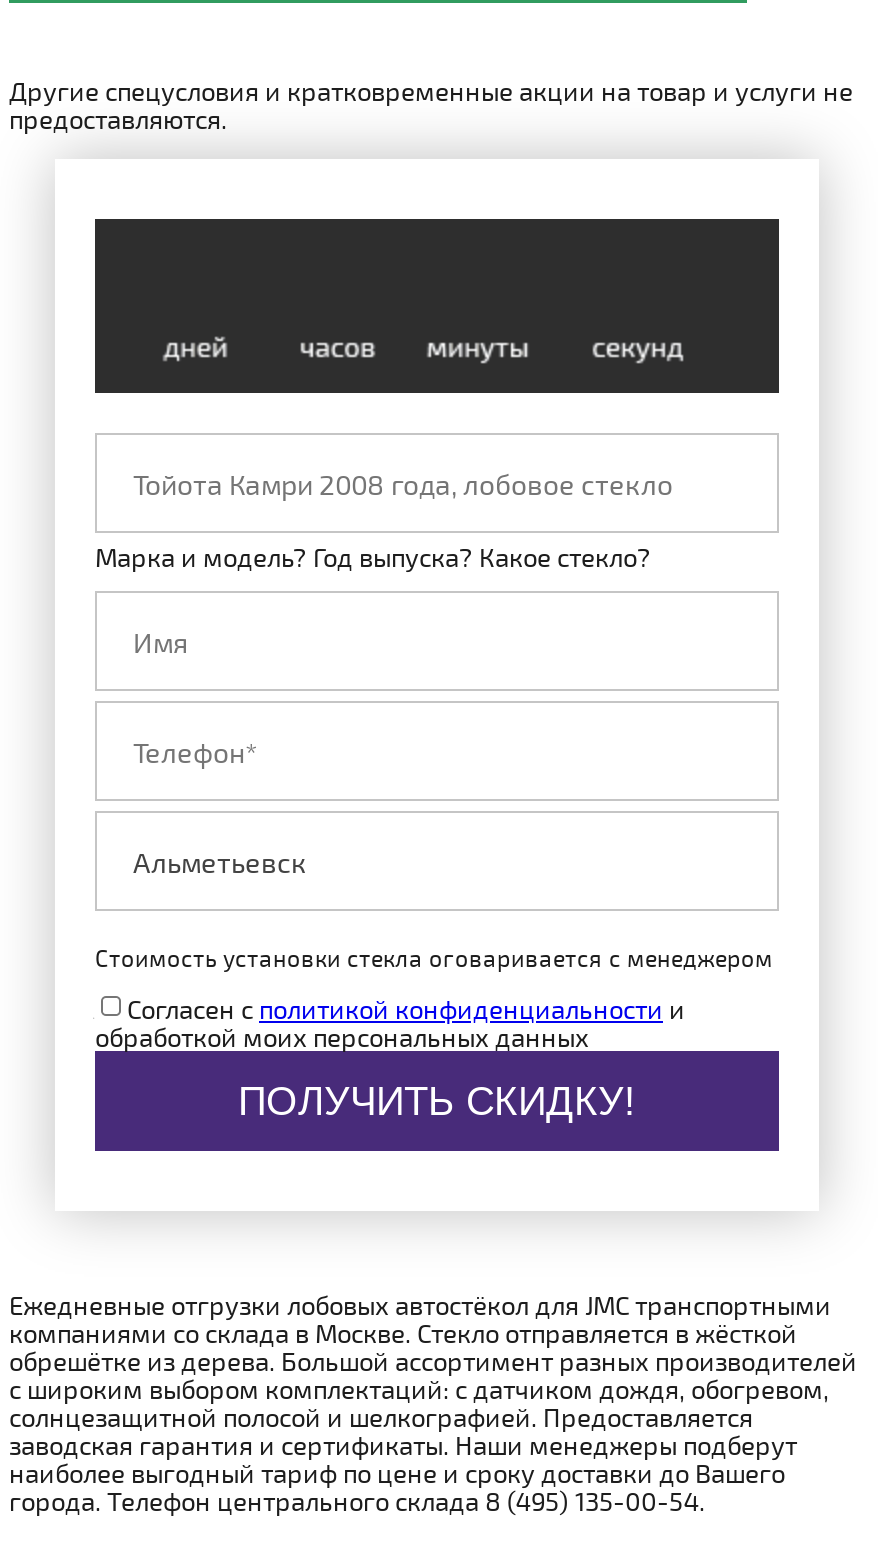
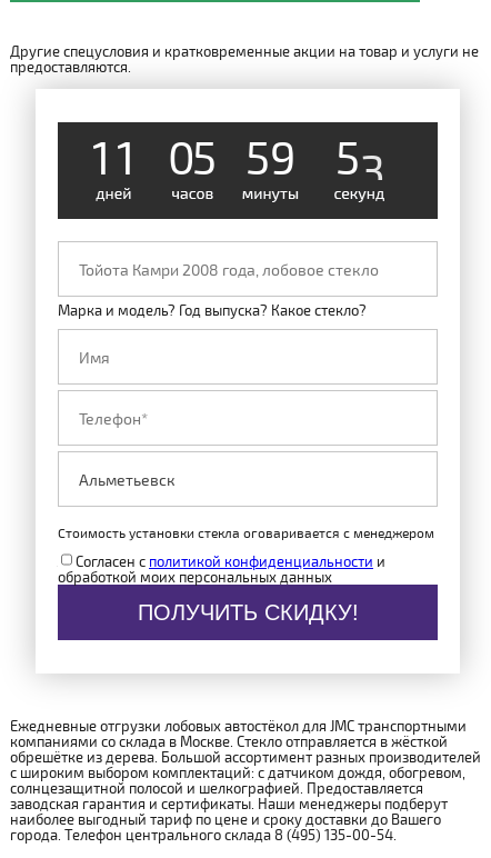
+ 1 1
+ 0
+ 5 59
+ 52
